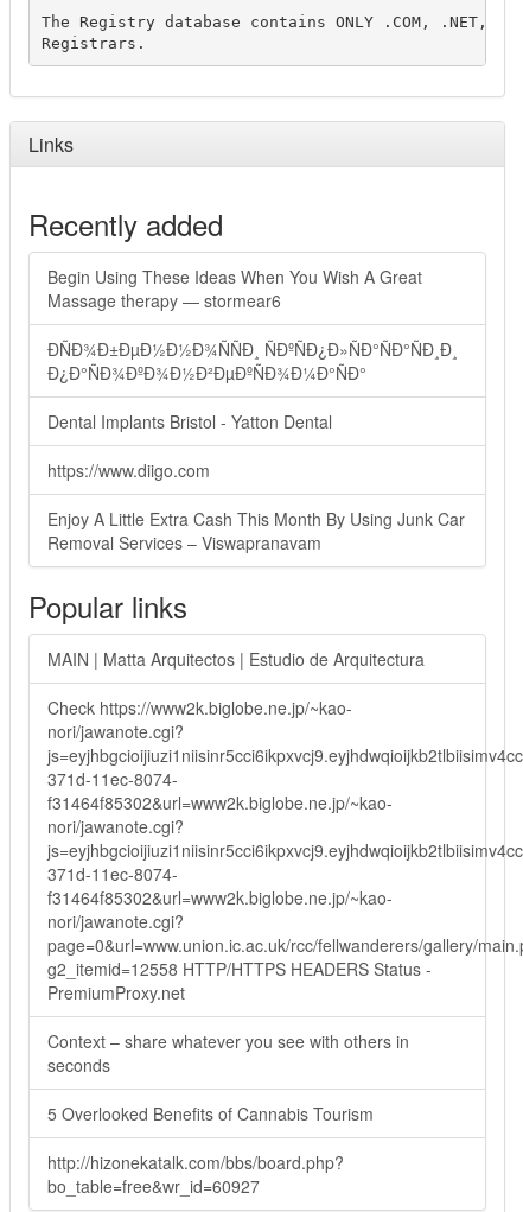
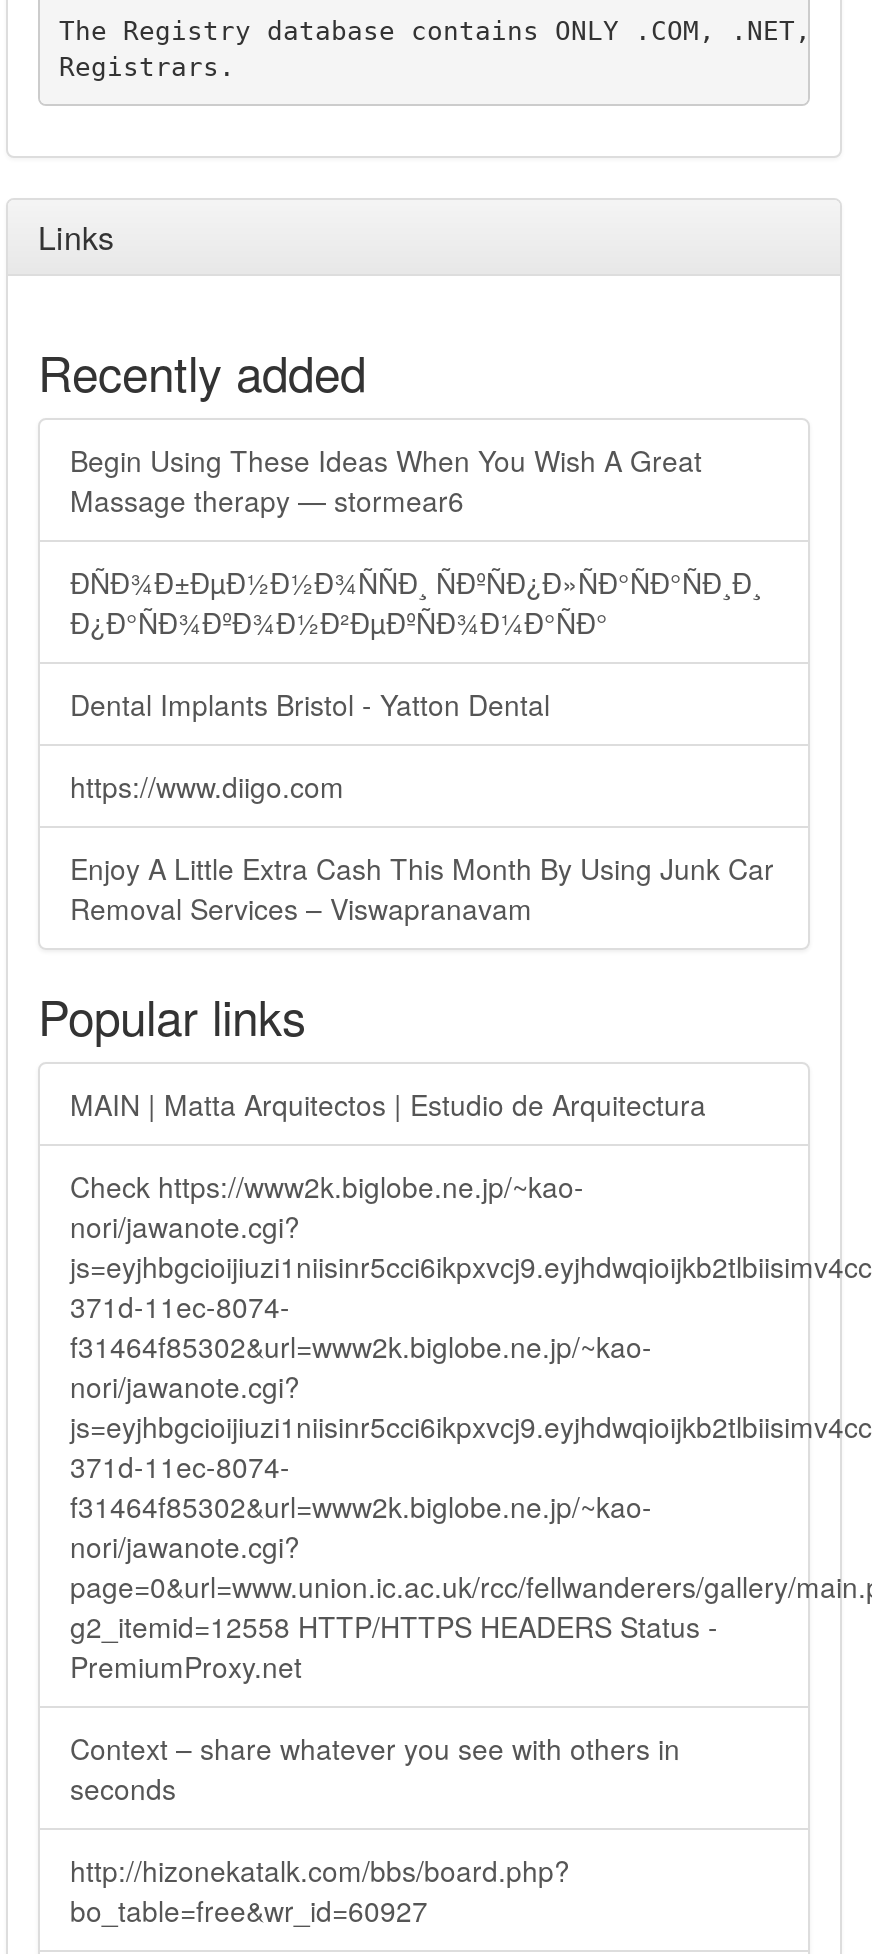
- 5 Overlooked Benefits of Cannabis Tourism
